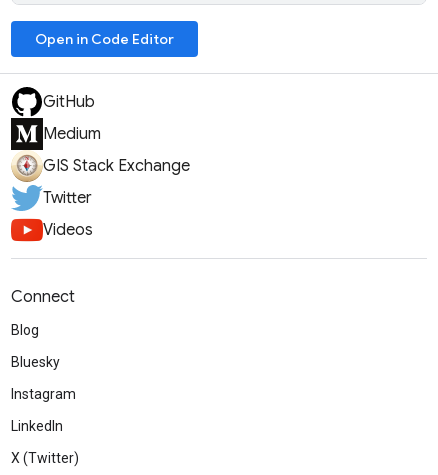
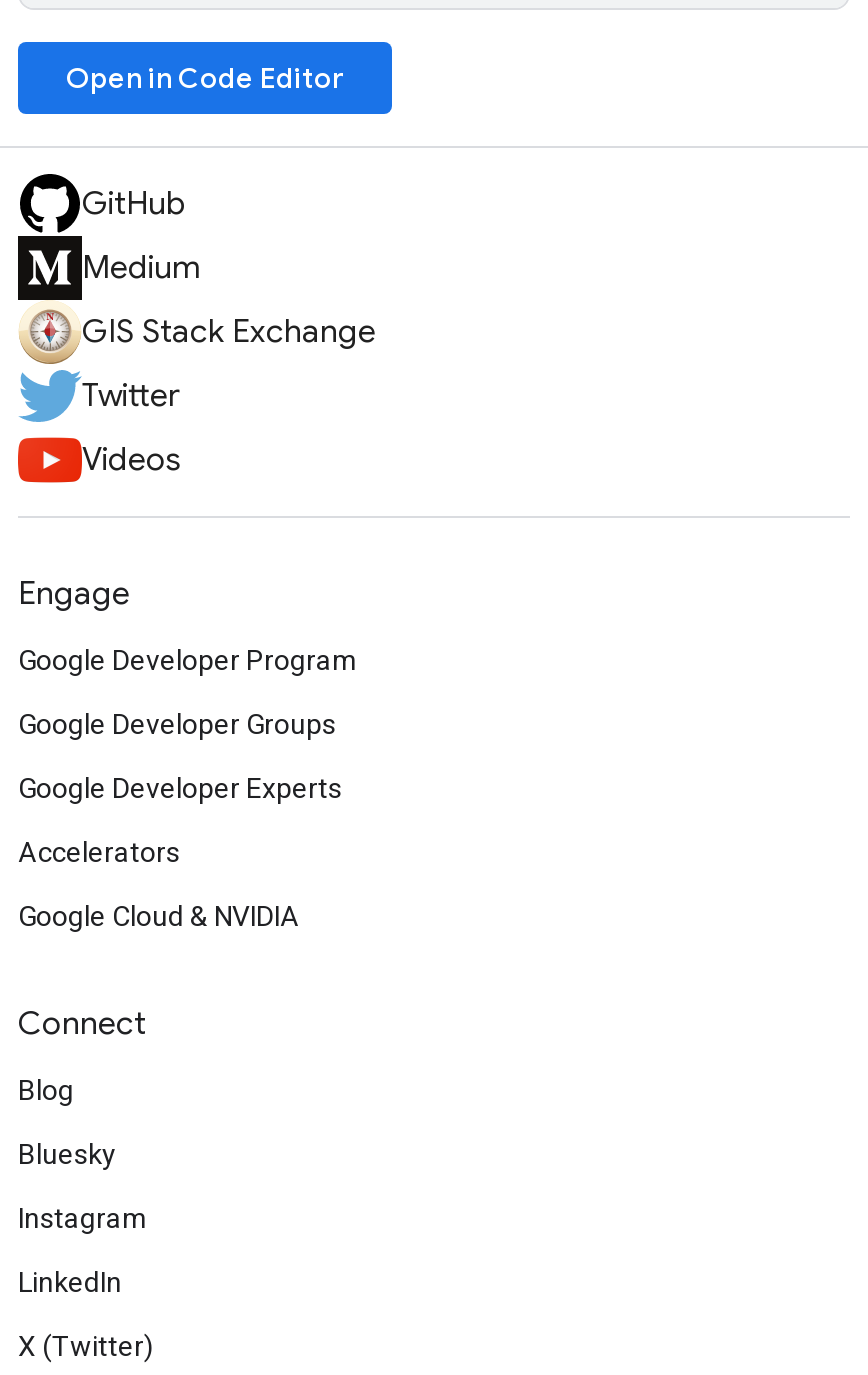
+ Engage
+ Google Developer Program
+ Google Developer Groups
+ Google Developer Experts
+ Accelerators
+ Google Cloud & NVIDIA
